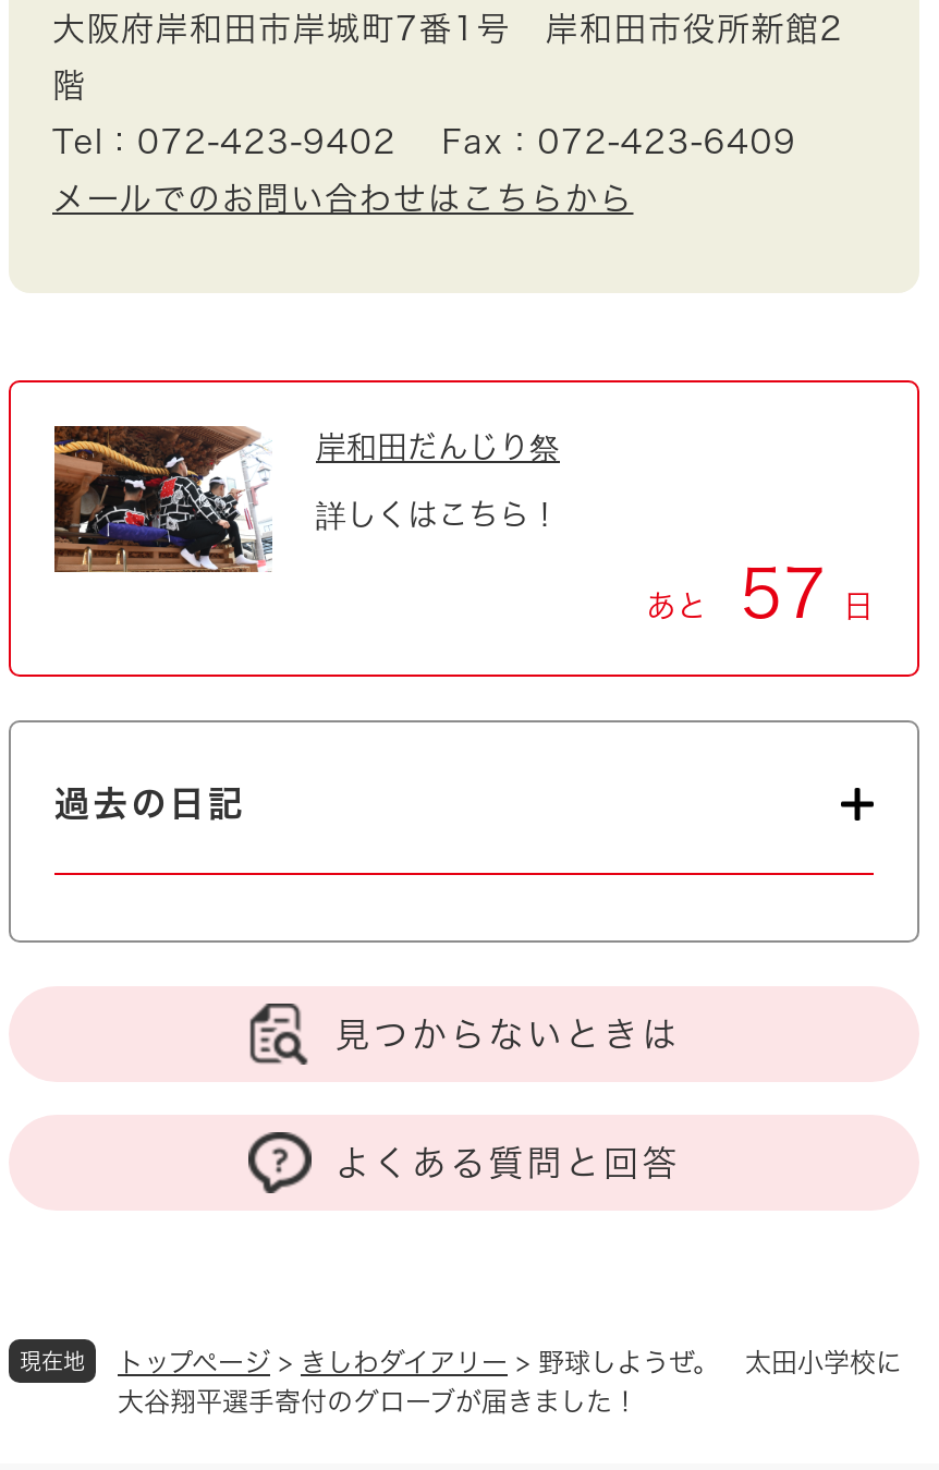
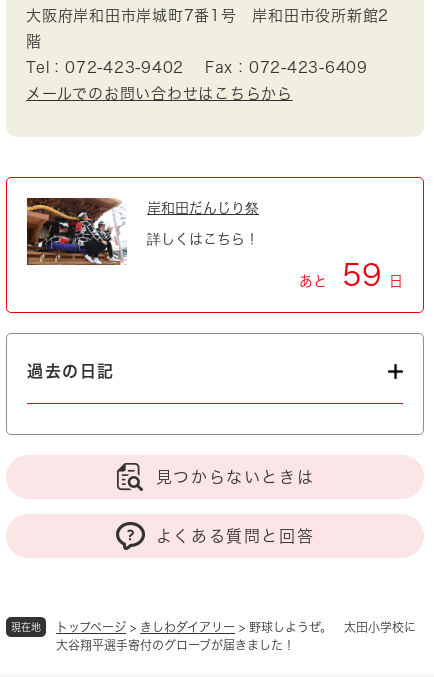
- あと 57 日
+ あと 59 日
